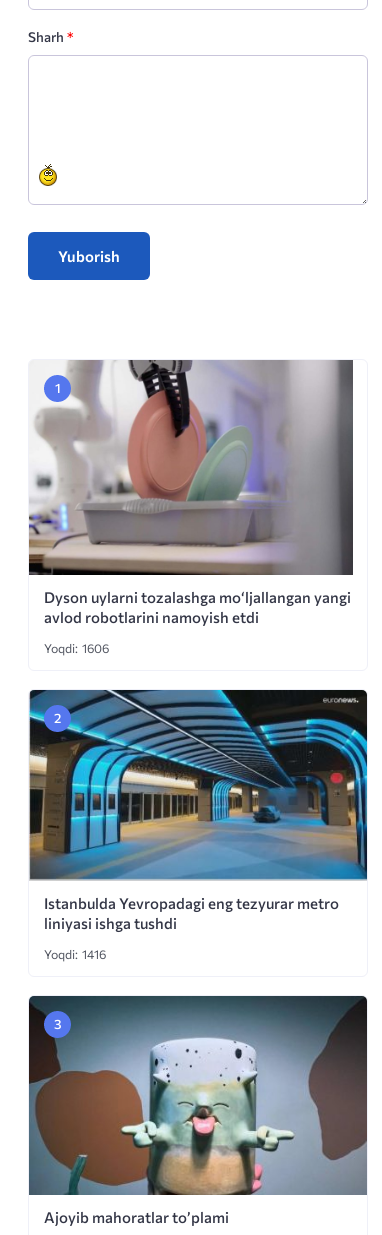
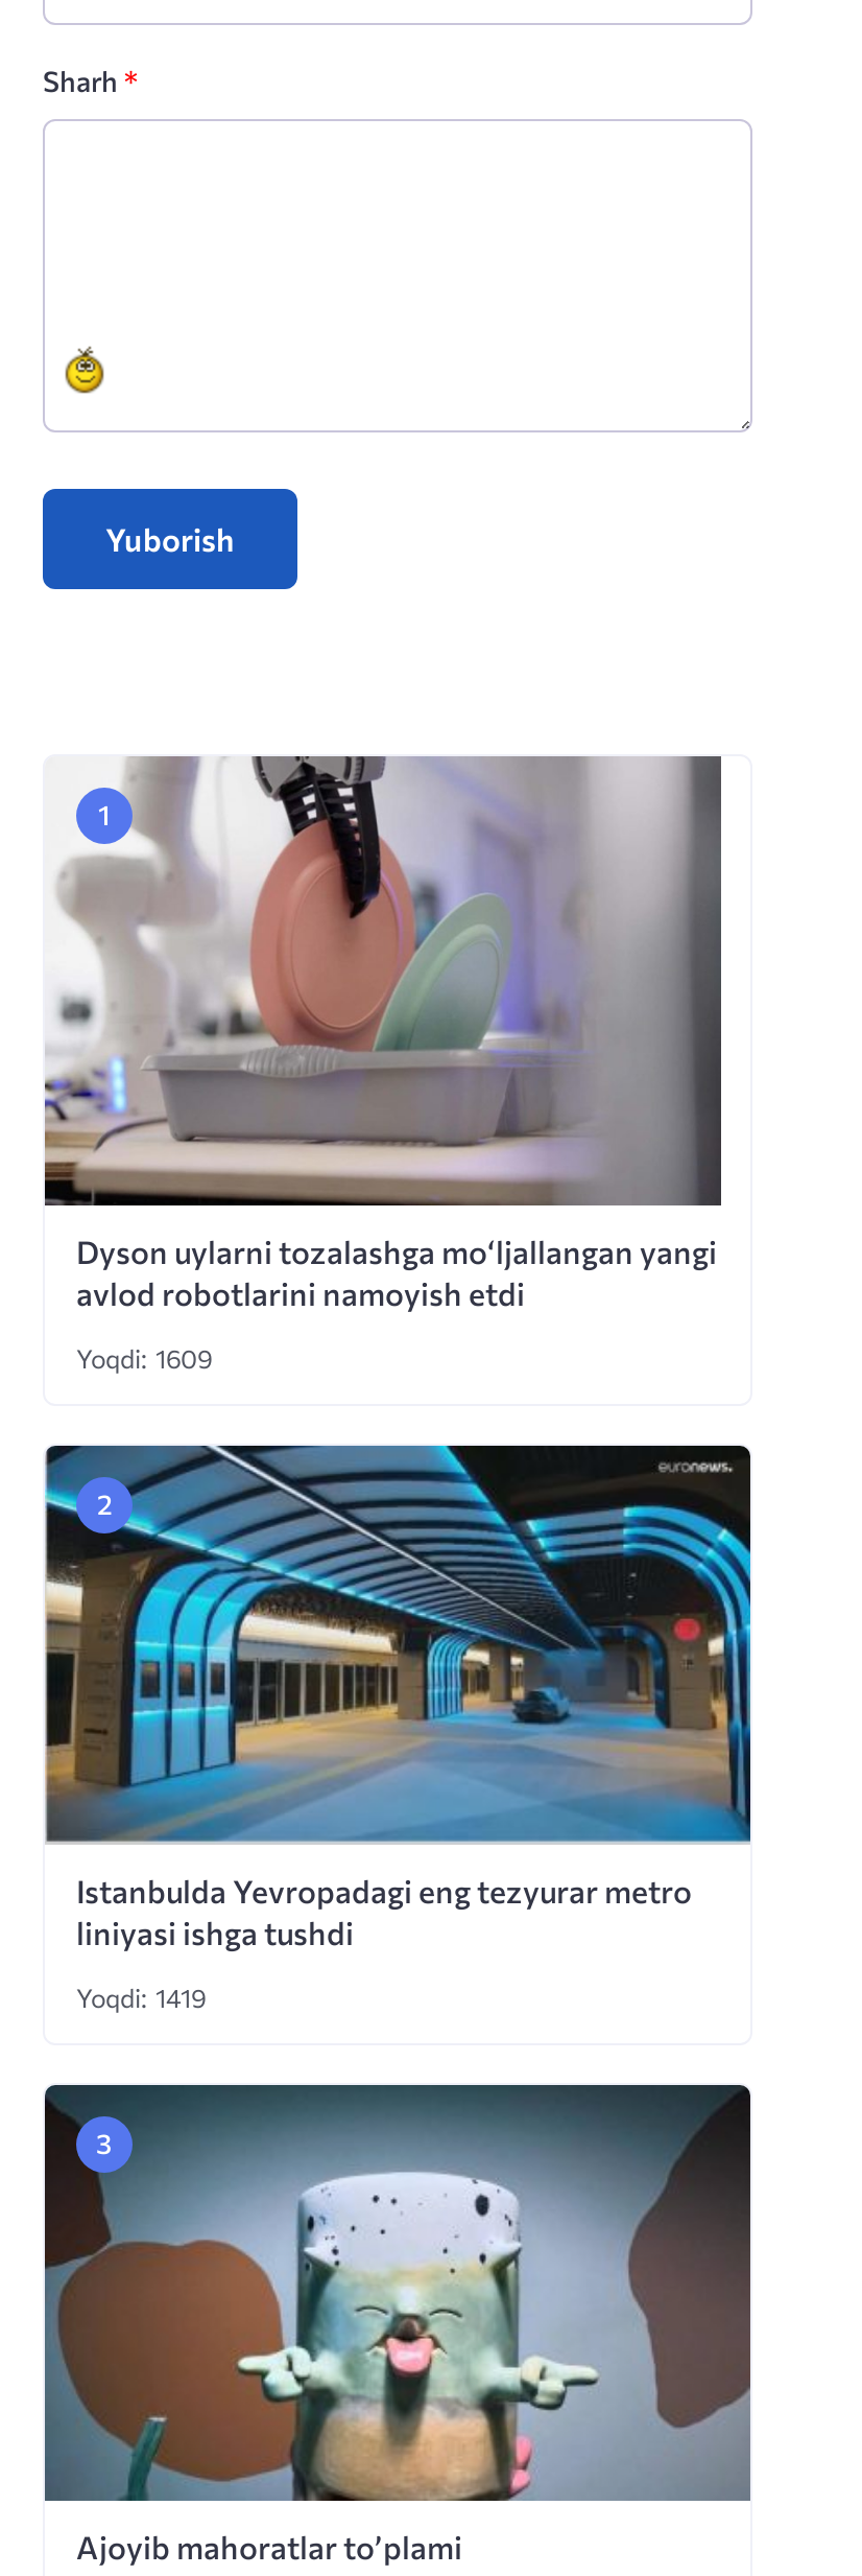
- Yoqdi: 1606
+ Yoqdi: 1609

- Yoqdi: 1416
+ Yoqdi: 1419
